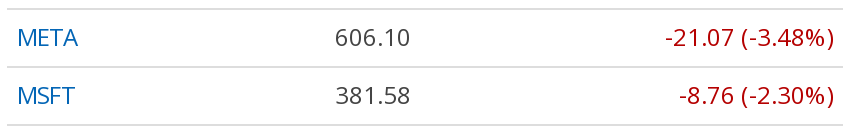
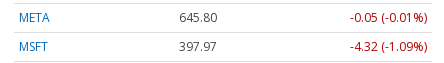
- 606.10
+ 645.80

- -21.07 (-3.48%)
+ -0.05 (-0.01%)

- 381.58
+ 397.97

- -8.76 (-2.30%)
+ -4.32 (-1.09%)
